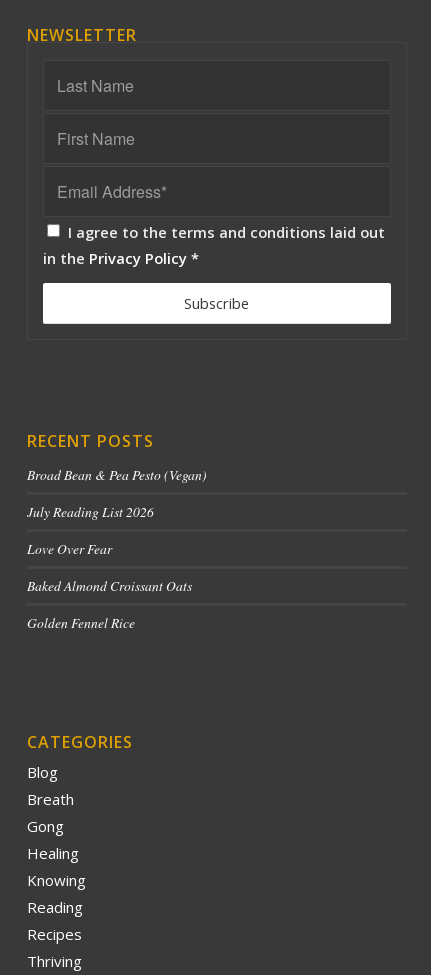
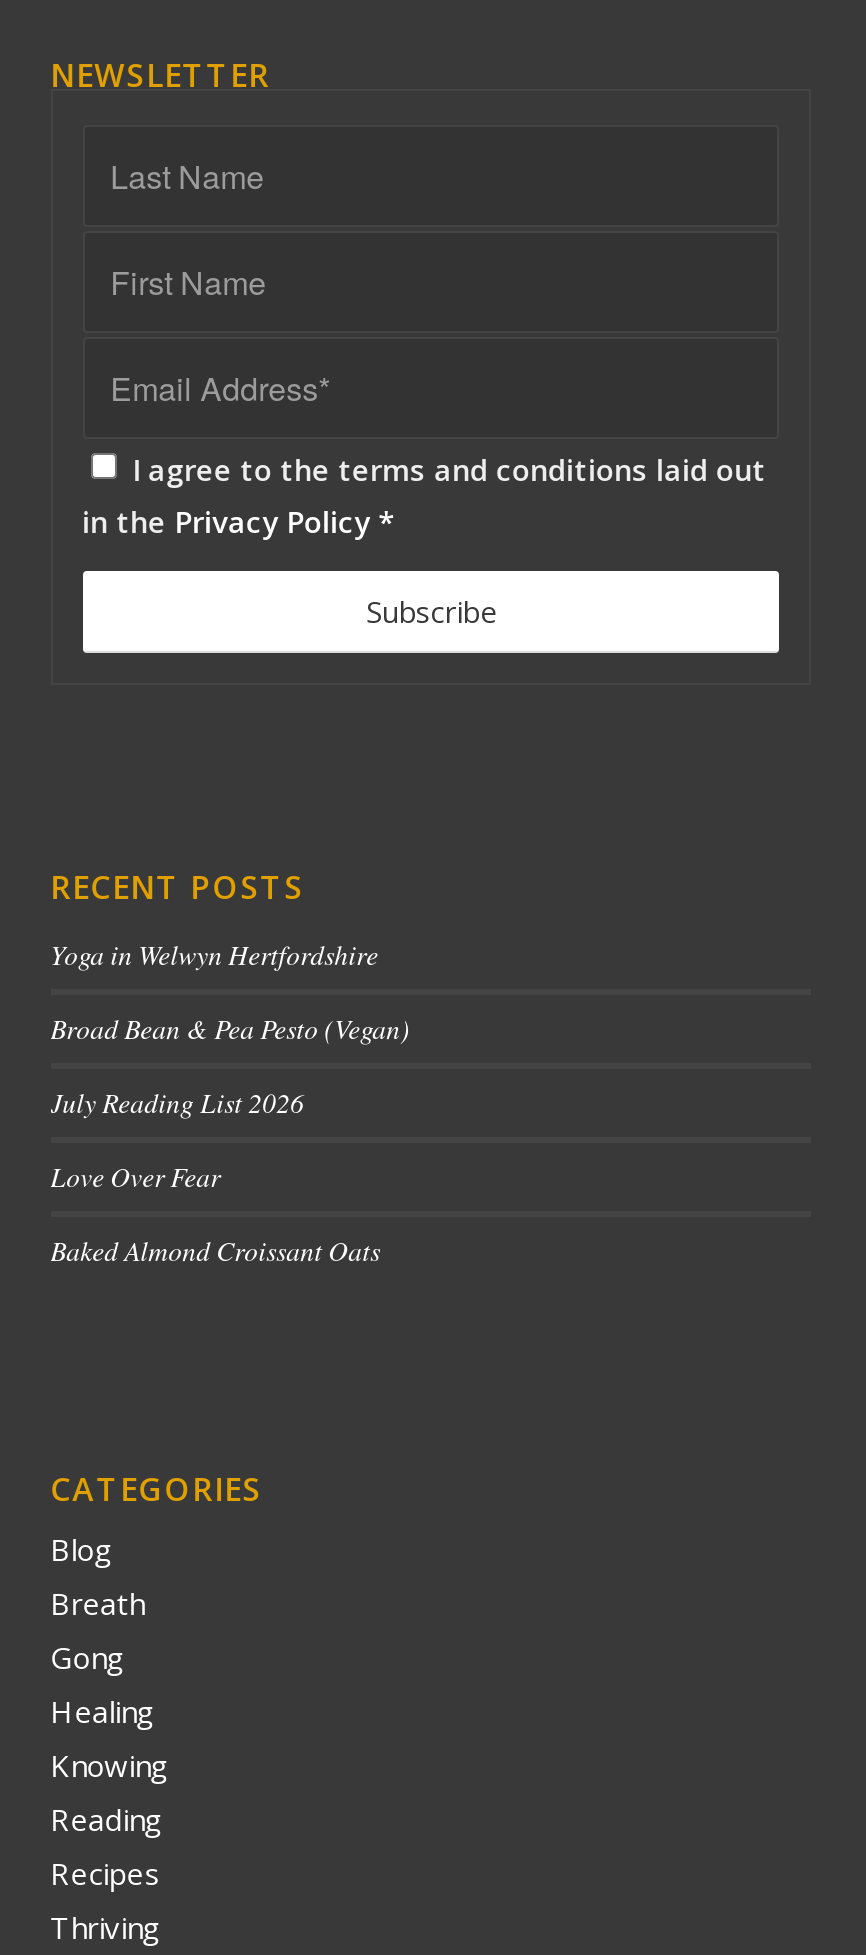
+ Yoga in Welwyn Hertfordshire

moved down: Broad Bean & Pea Pesto (Vegan) | July Reading List 2026 | Love Over Fear | Baked Almond Croissant Oats

- Golden Fennel Rice
